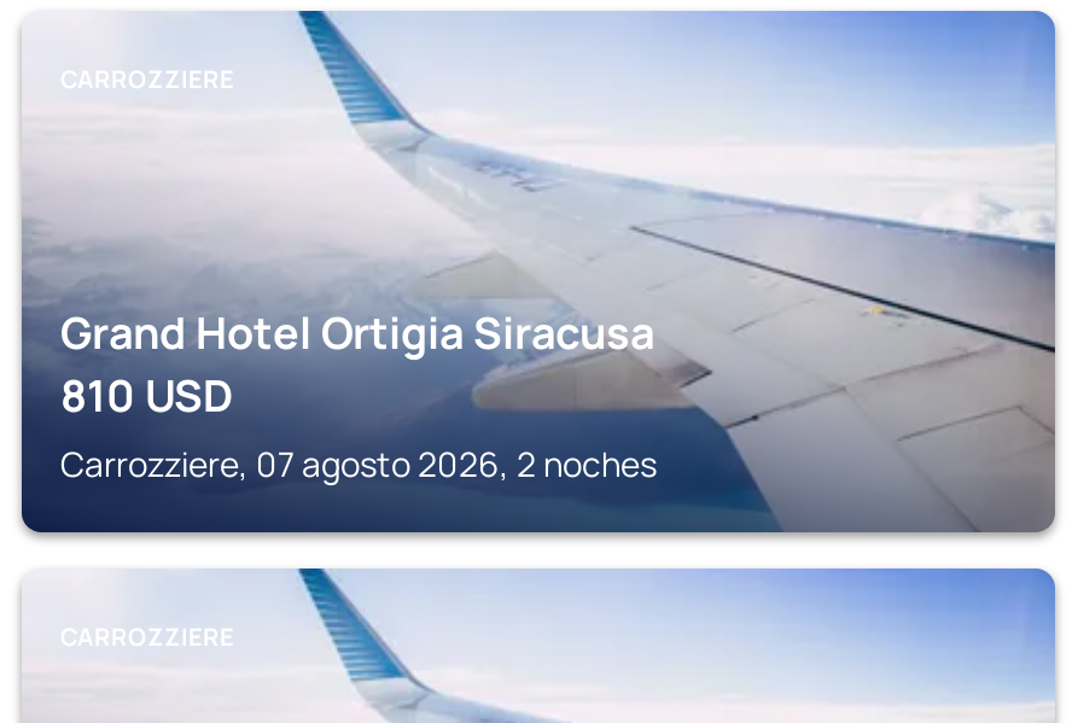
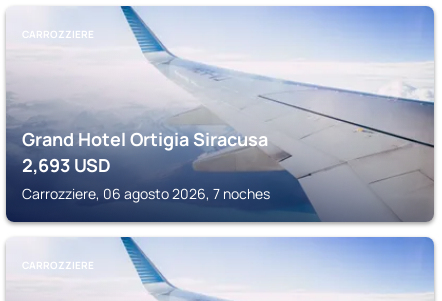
- 810 USD
+ 2,693 USD

- Carrozziere, 07 agosto 2026, 2 noches
+ Carrozziere, 06 agosto 2026, 7 noches
